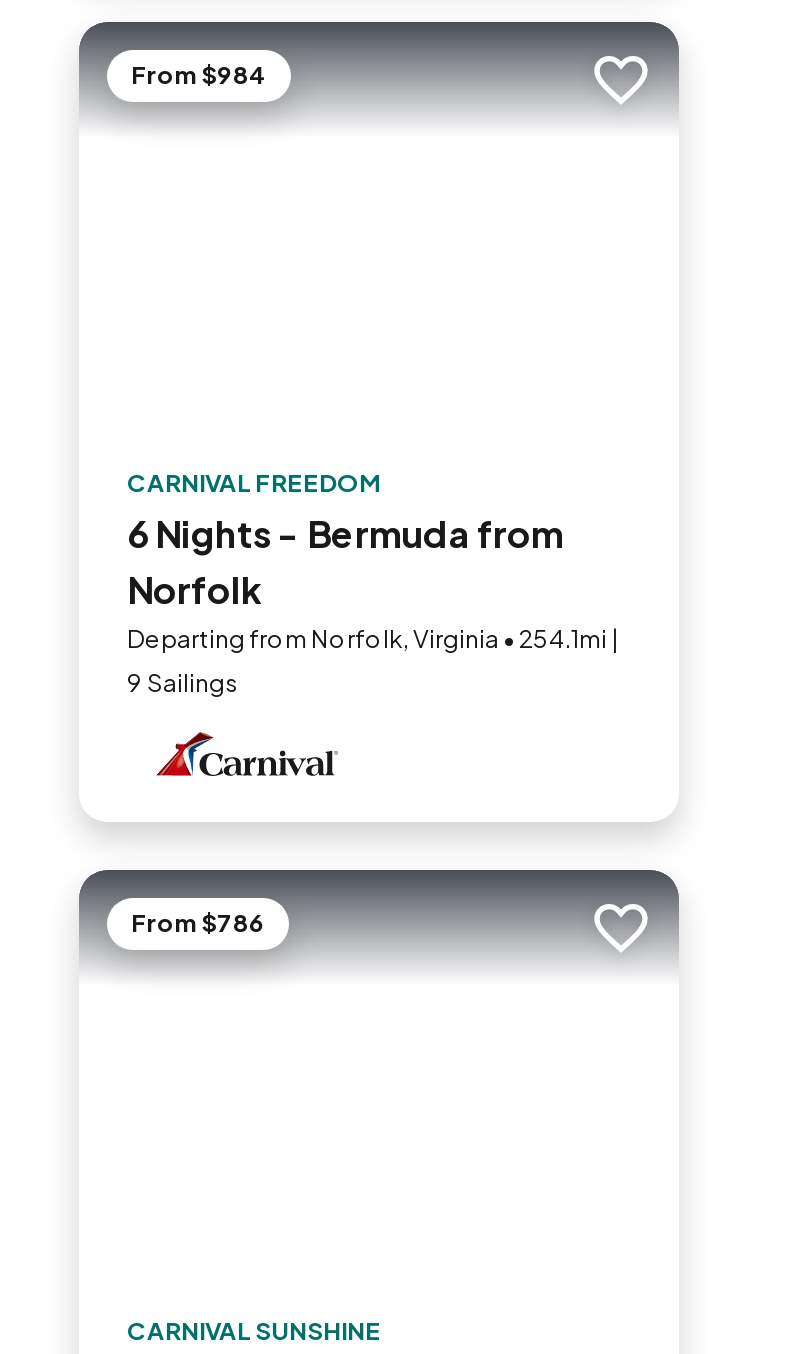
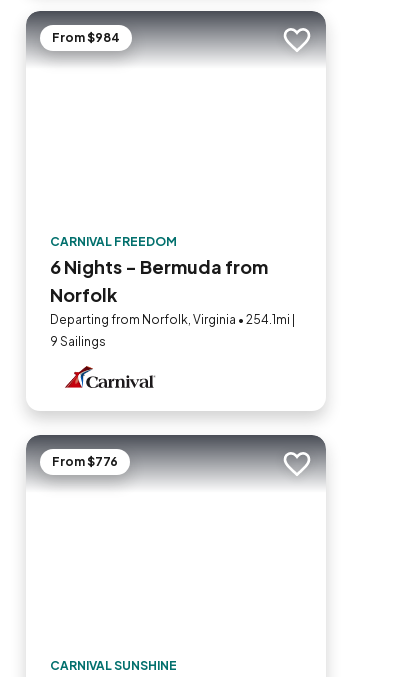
- From $786
+ From $776
